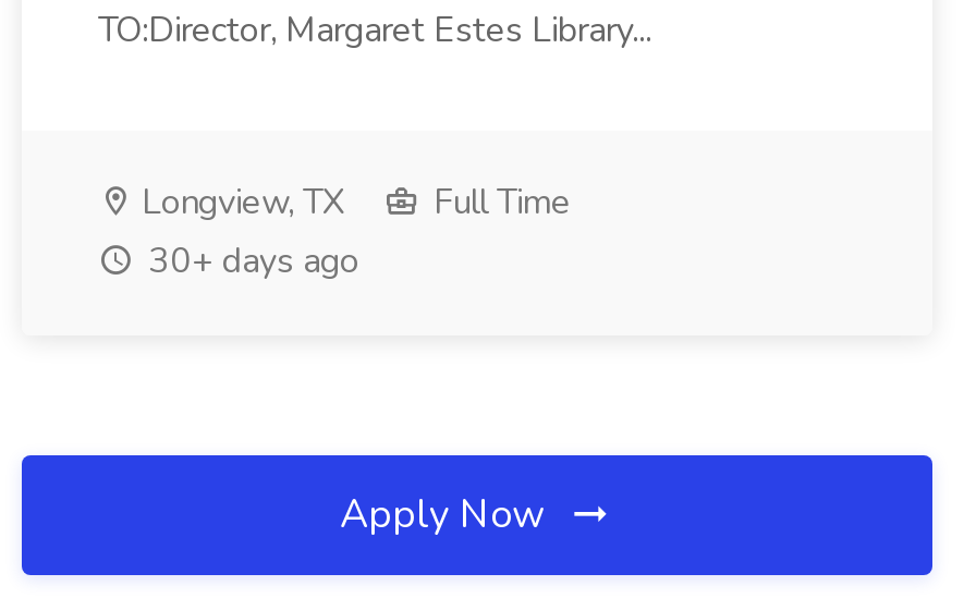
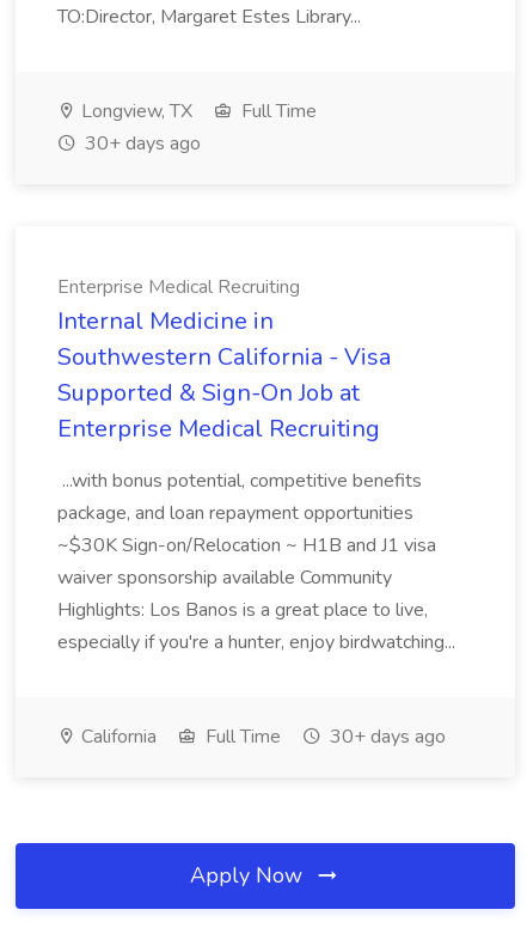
+ Enterprise Medical Recruiting
+ Internal Medicine in
+ Southwestern California - Visa
+ Supported & Sign-On Job at
+ Enterprise Medical Recruiting
+ ...with bonus potential, competitive benefits
+ package, and loan repayment opportunities
+ ~$30K Sign-on/Relocation ~ H1B and J1 visa
+ waiver sponsorship available Community
+ Highlights: Los Banos is a great place to live,
+ especially if you're a hunter, enjoy birdwatching...

+ California
+ Full Time
+ 30+ days ago
